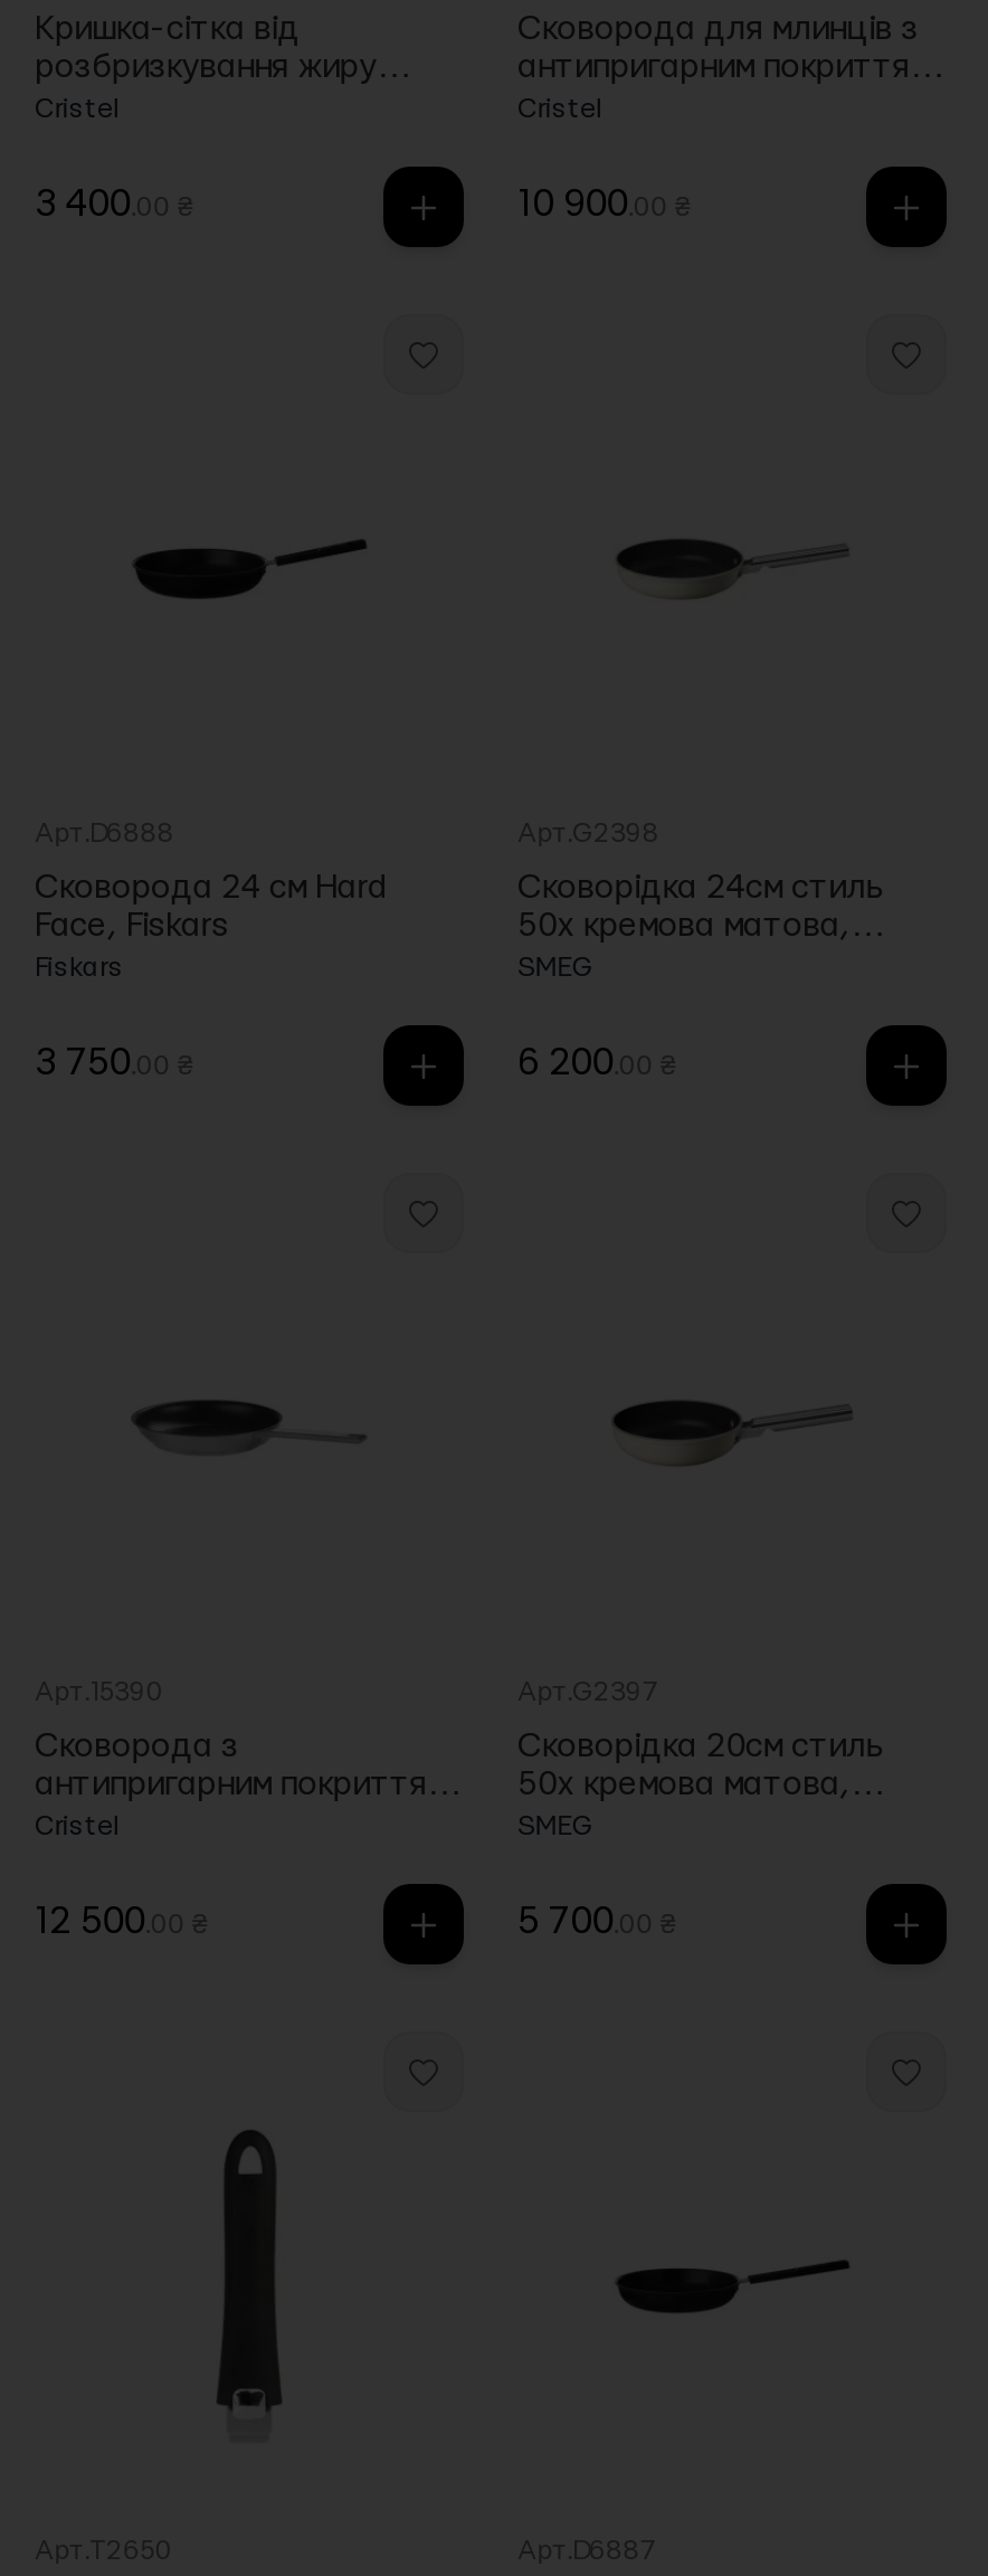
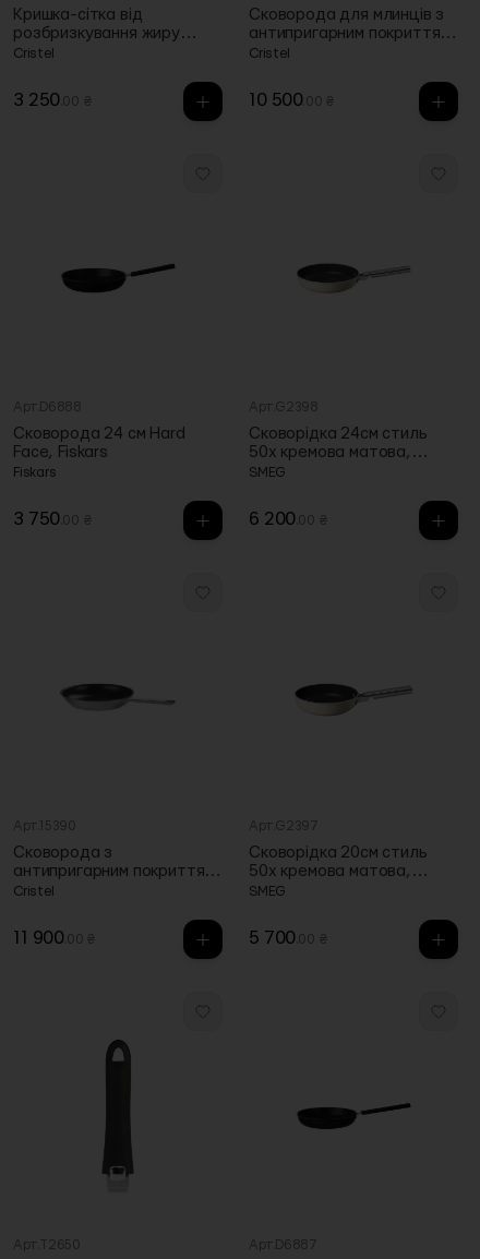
- 3 400.00 ₴
+ 3 250.00 ₴

- 10 900.00 ₴
+ 10 500.00 ₴

- 12 500.00 ₴
+ 11 900.00 ₴
